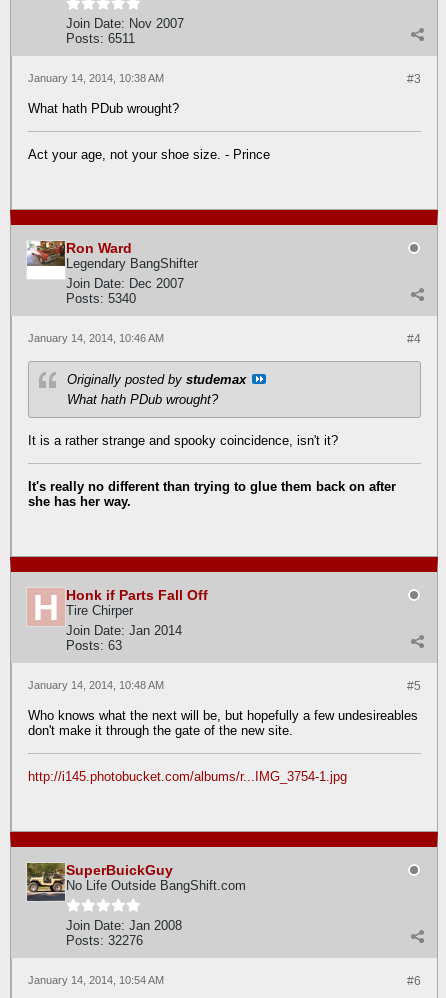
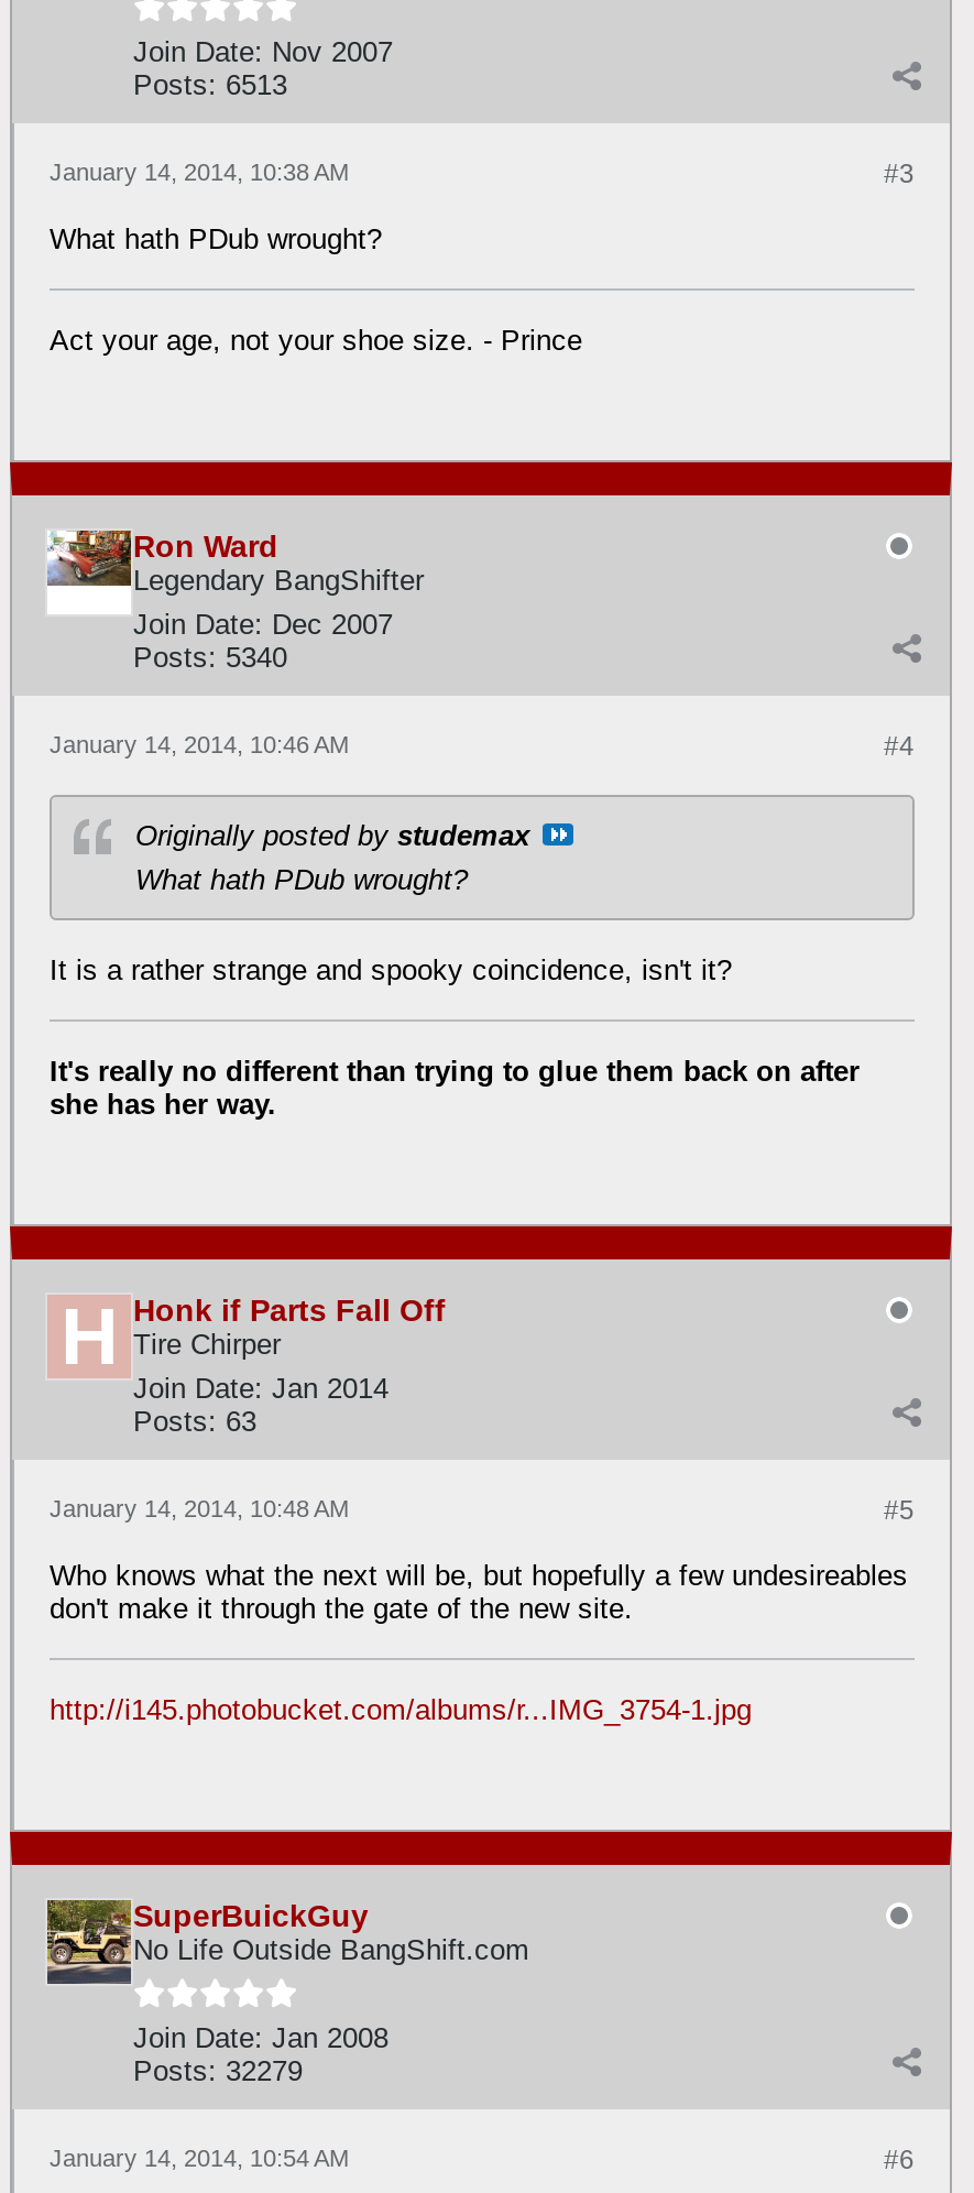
- Posts: 6511
+ Posts: 6513

- Posts: 32276
+ Posts: 32279
